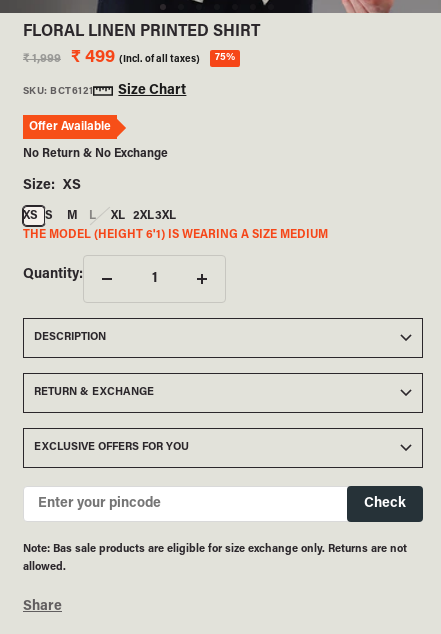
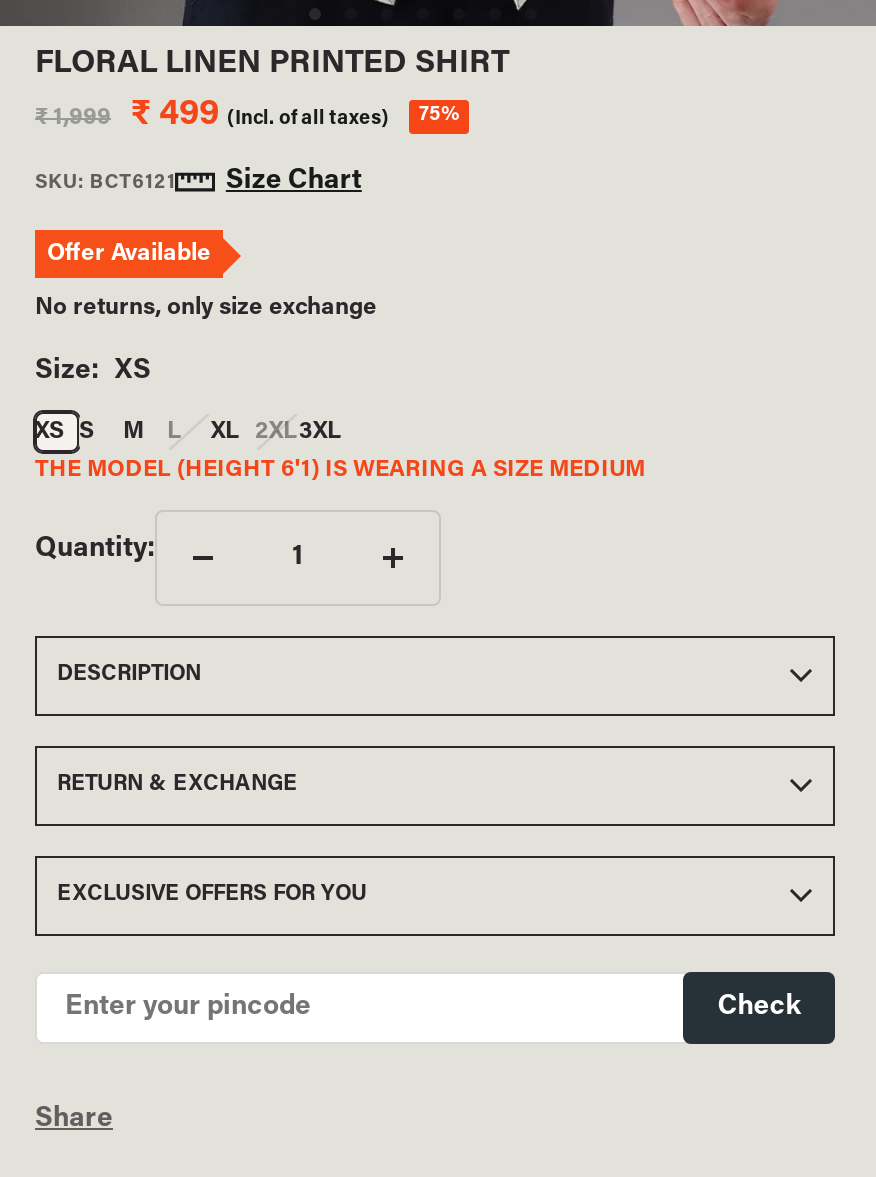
- No Return & No Exchange
+ No returns, only size exchange

- Note: Bas sale products are eligible for size exchange only. Returns are not
- allowed.
